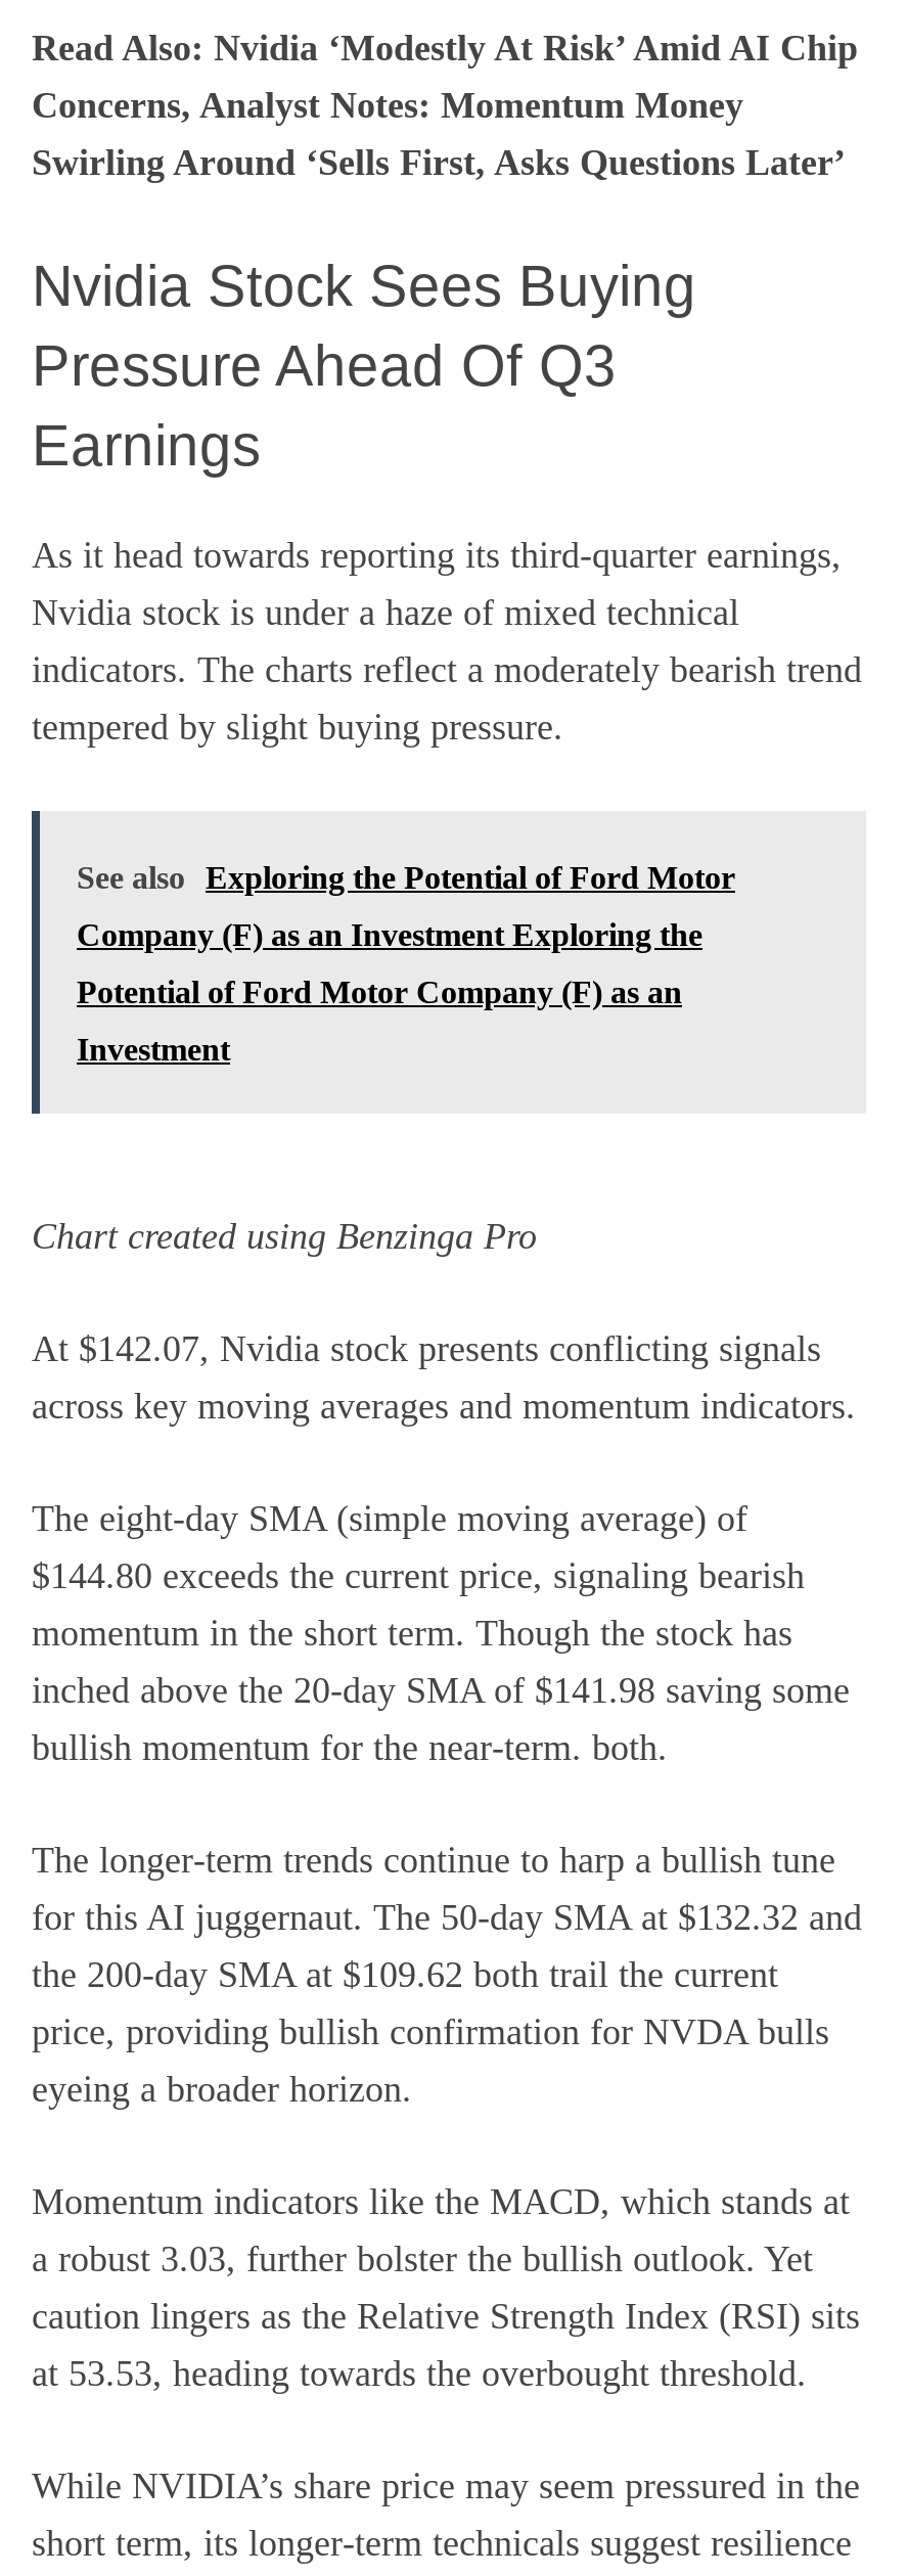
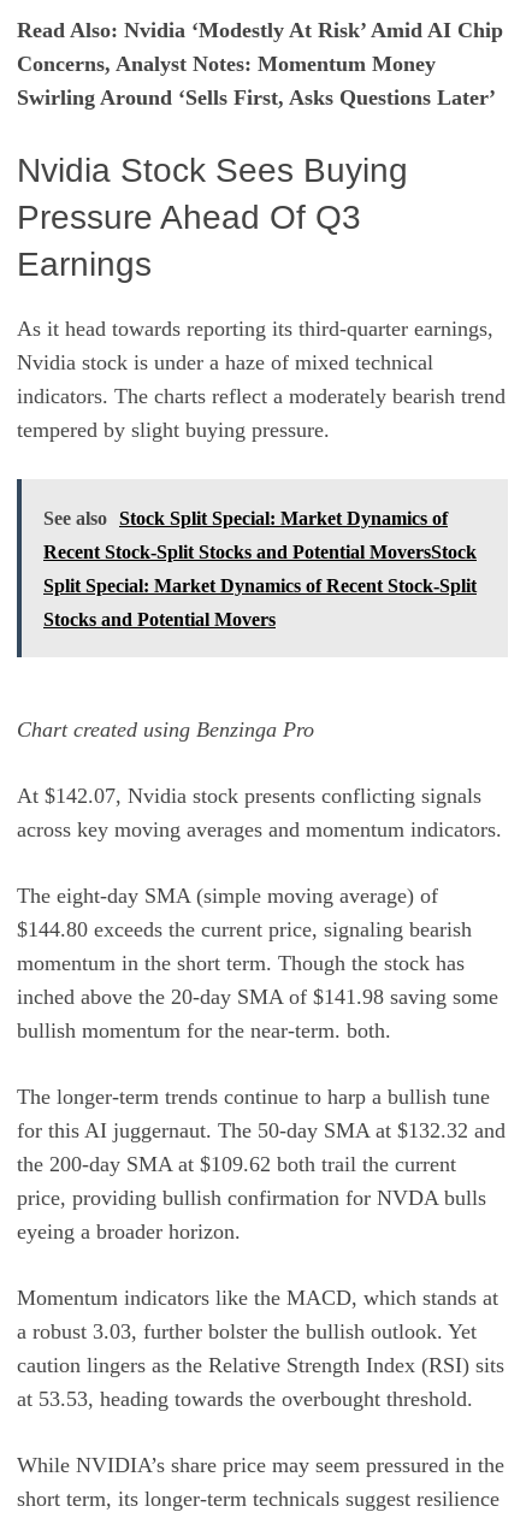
- See also Exploring the Potential of Ford Motor
+ See also Stock Split Special: Market Dynamics of

- Company (F) as an Investment Exploring the
+ Recent Stock-Split Stocks and Potential MoversStock

- Potential of Ford Motor Company (F) as an
+ Split Special: Market Dynamics of Recent Stock-Split

- Investment
+ Stocks and Potential Movers
